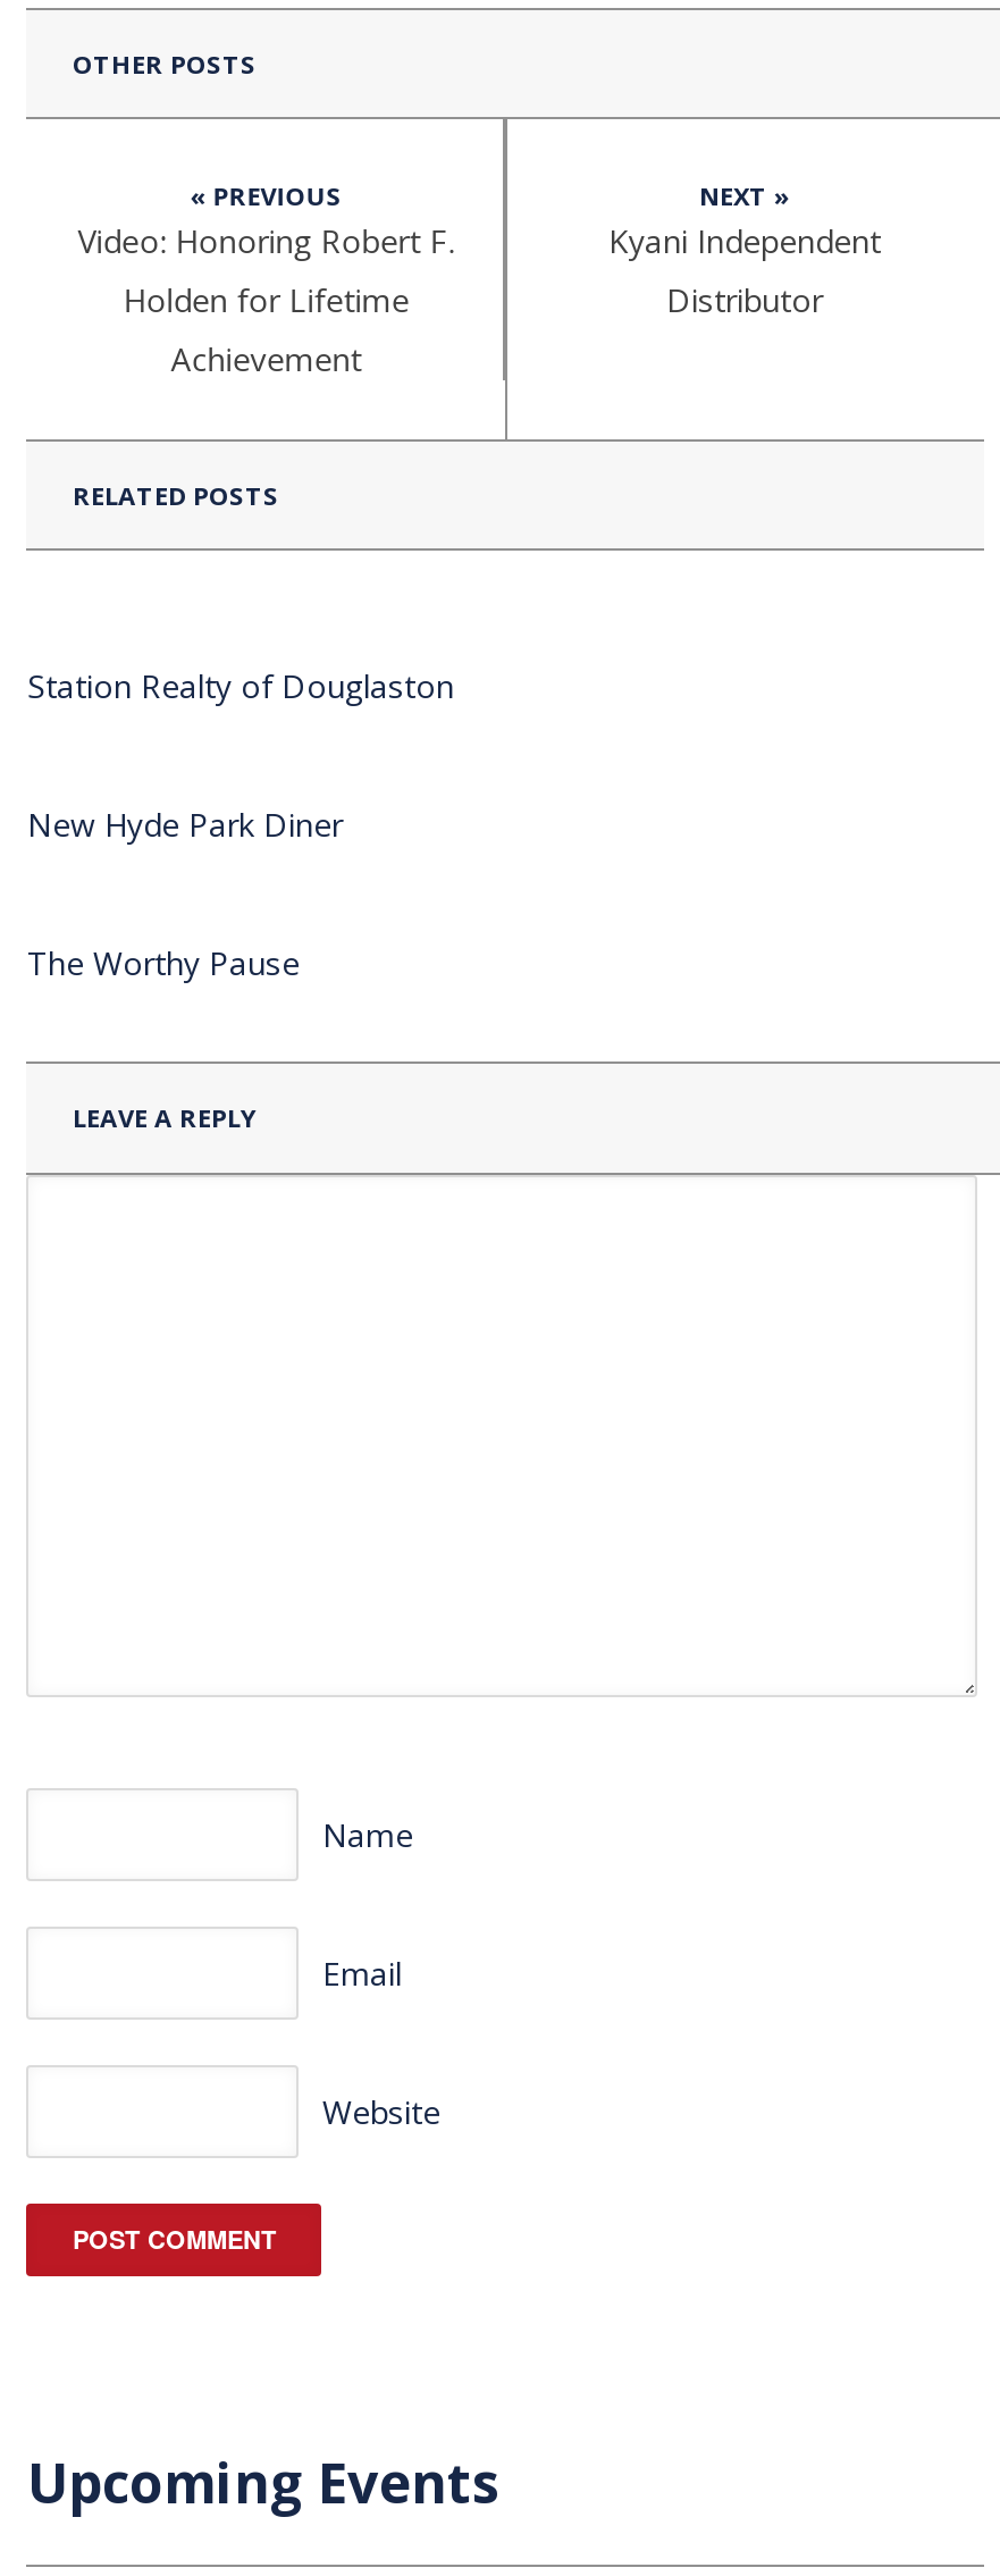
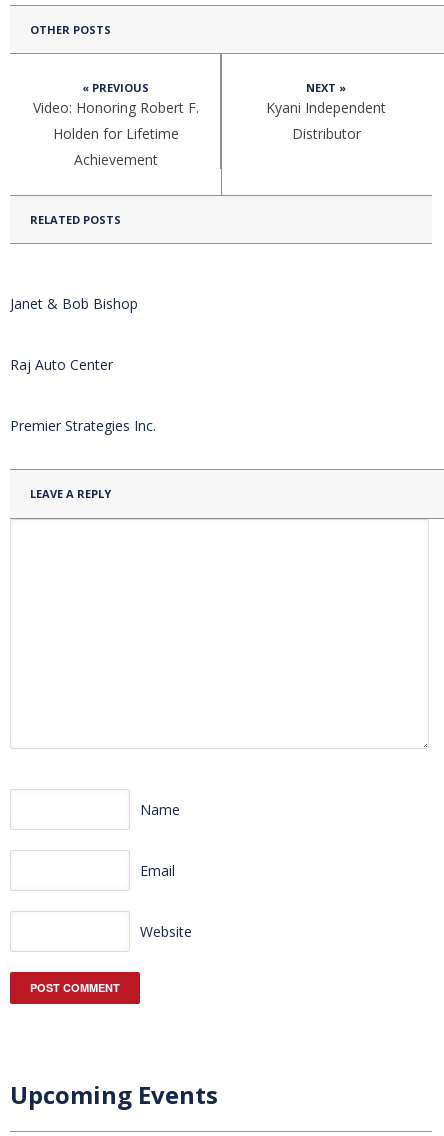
- Station Realty of Douglaston
+ Janet & Bob Bishop

- New Hyde Park Diner
+ Raj Auto Center

- The Worthy Pause
+ Premier Strategies Inc.
